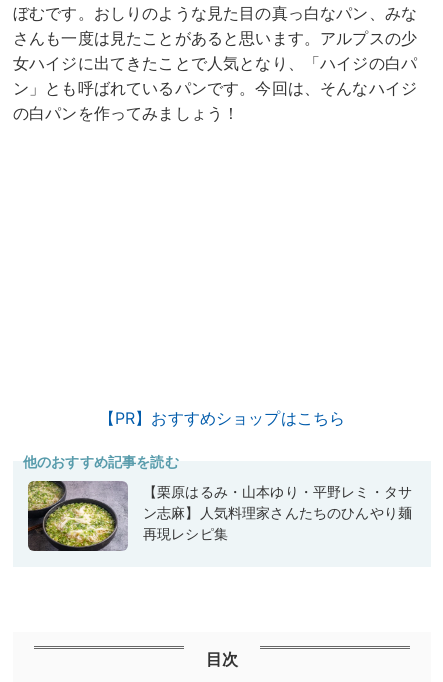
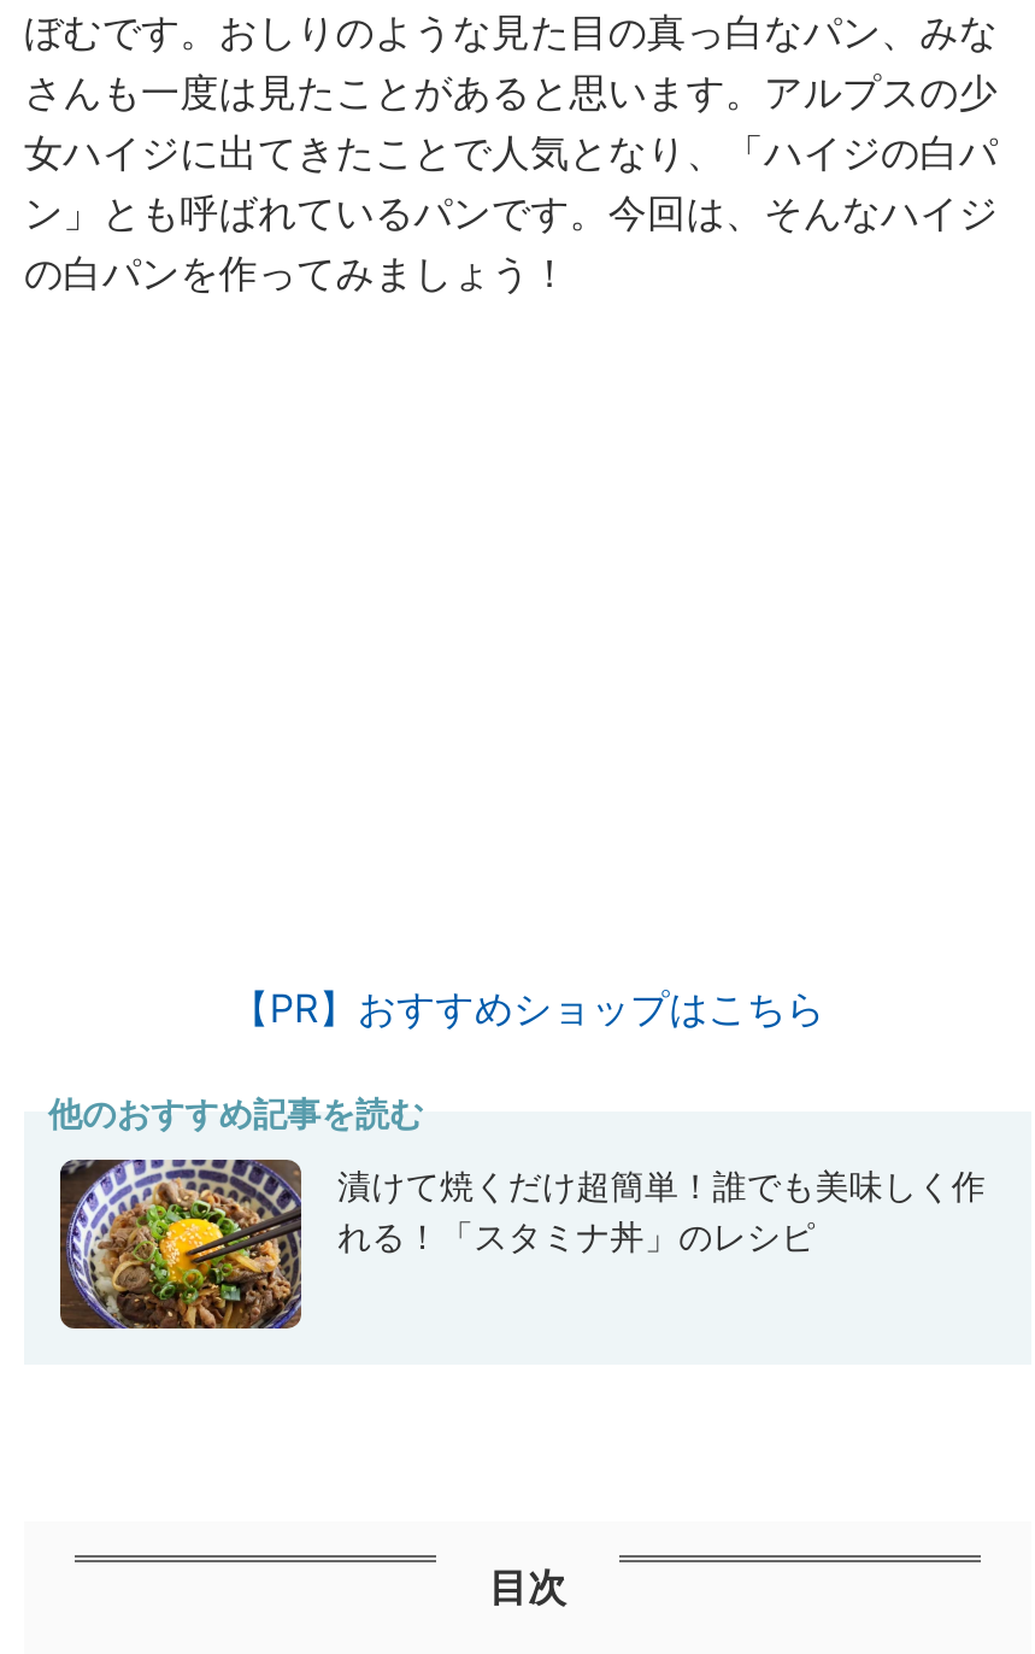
- [image]
- 【栗原はるみ・山本ゆり・平野レミ・タサ
- ン志麻】人気料理家さんたちのひんやり麺
- 再現レシピ集
+ [image]
+ 漬けて焼くだけ超簡単！誰でも美味しく作
+ れる！「スタミナ丼」のレシピ
